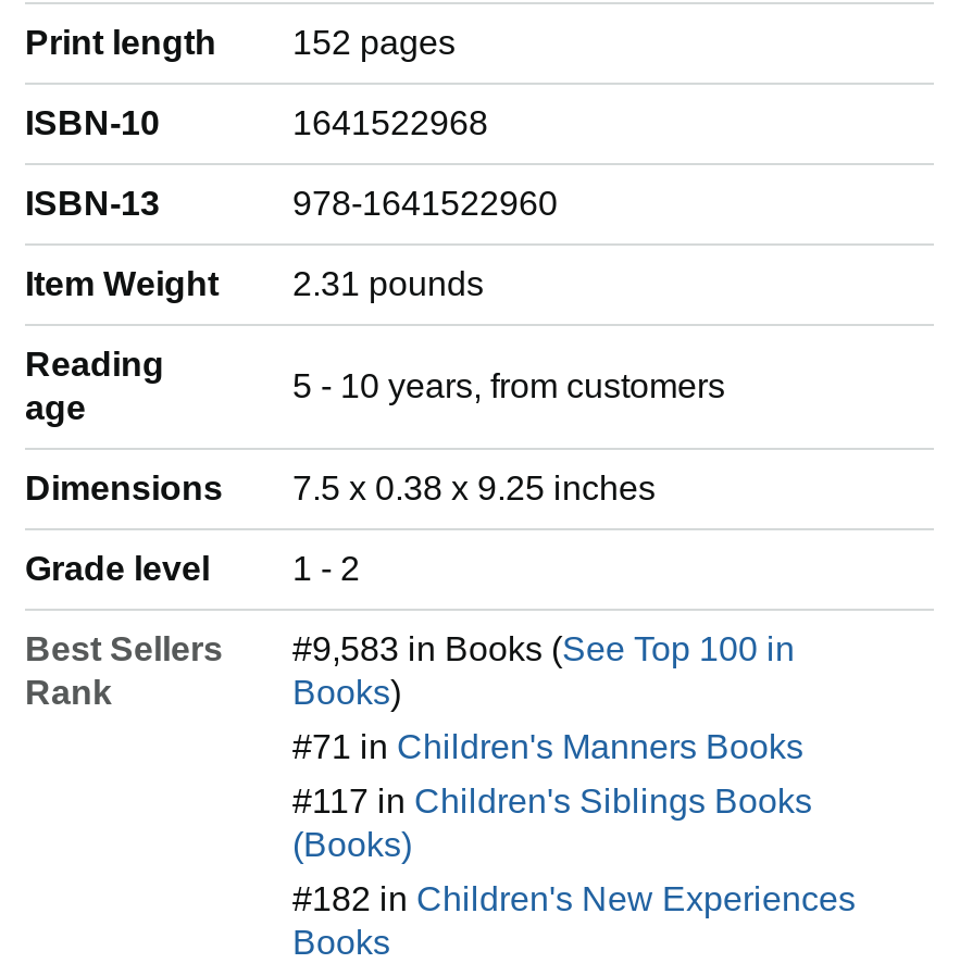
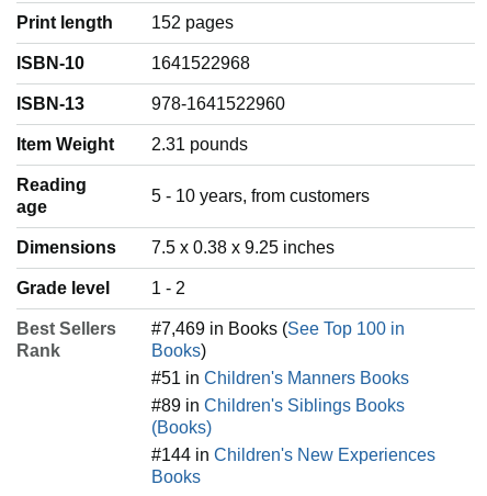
- #9,583 in Books (See Top 100 in
+ #7,469 in Books (See Top 100 in

- #71 in Children's Manners Books
+ #51 in Children's Manners Books

- #117 in Children's Siblings Books
+ #89 in Children's Siblings Books

- #182 in Children's New Experiences
+ #144 in Children's New Experiences
